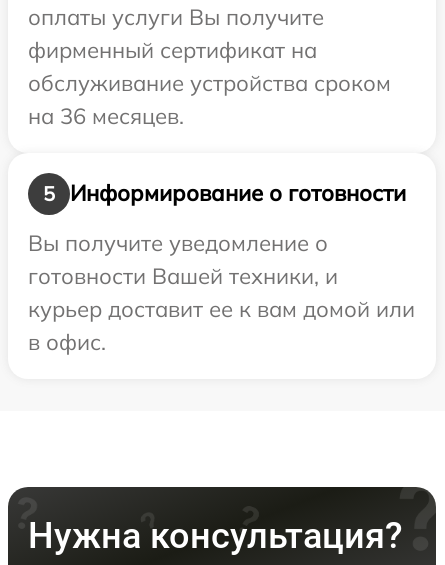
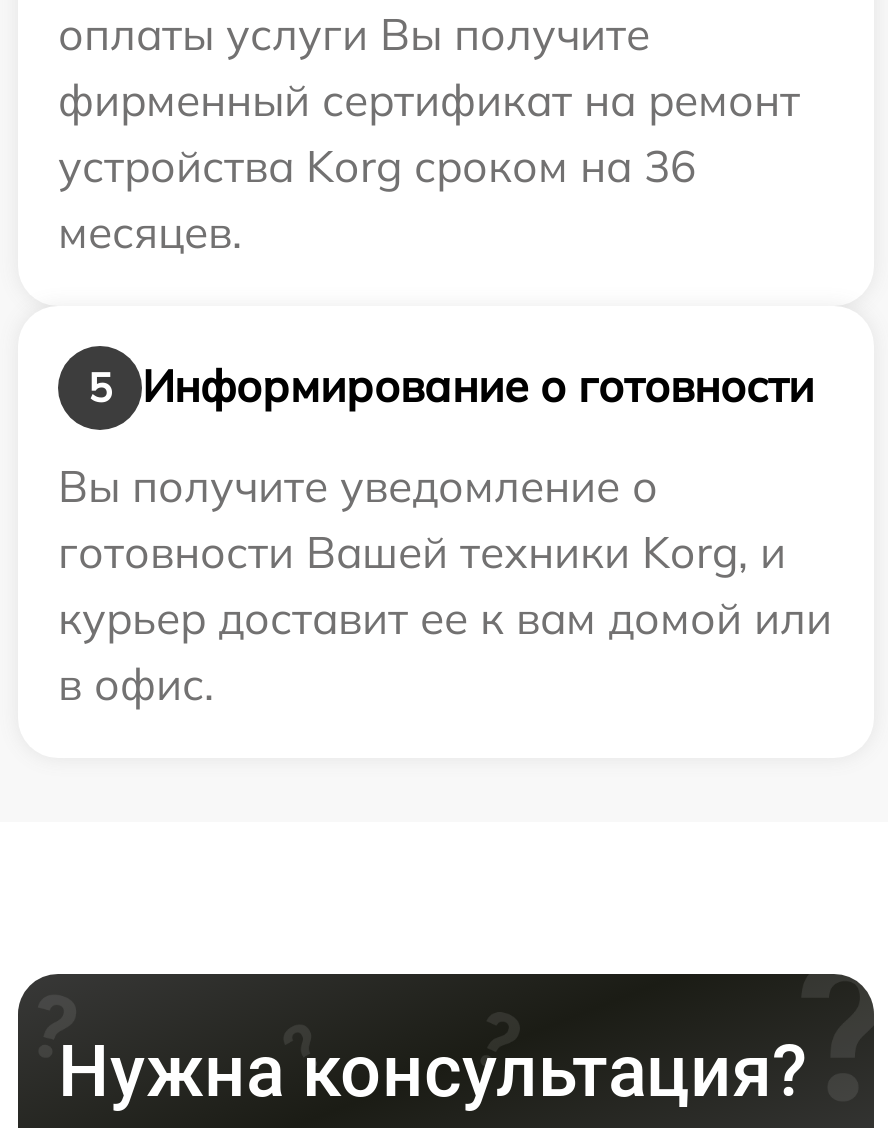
- фирменный сертификат на
- обслуживание устройства сроком
- на 36 месяцев.
+ фирменный сертификат на ремонт
+ устройства Korg сроком на 36
+ месяцев.

- готовности Вашей техники, и
+ готовности Вашей техники Korg, и
